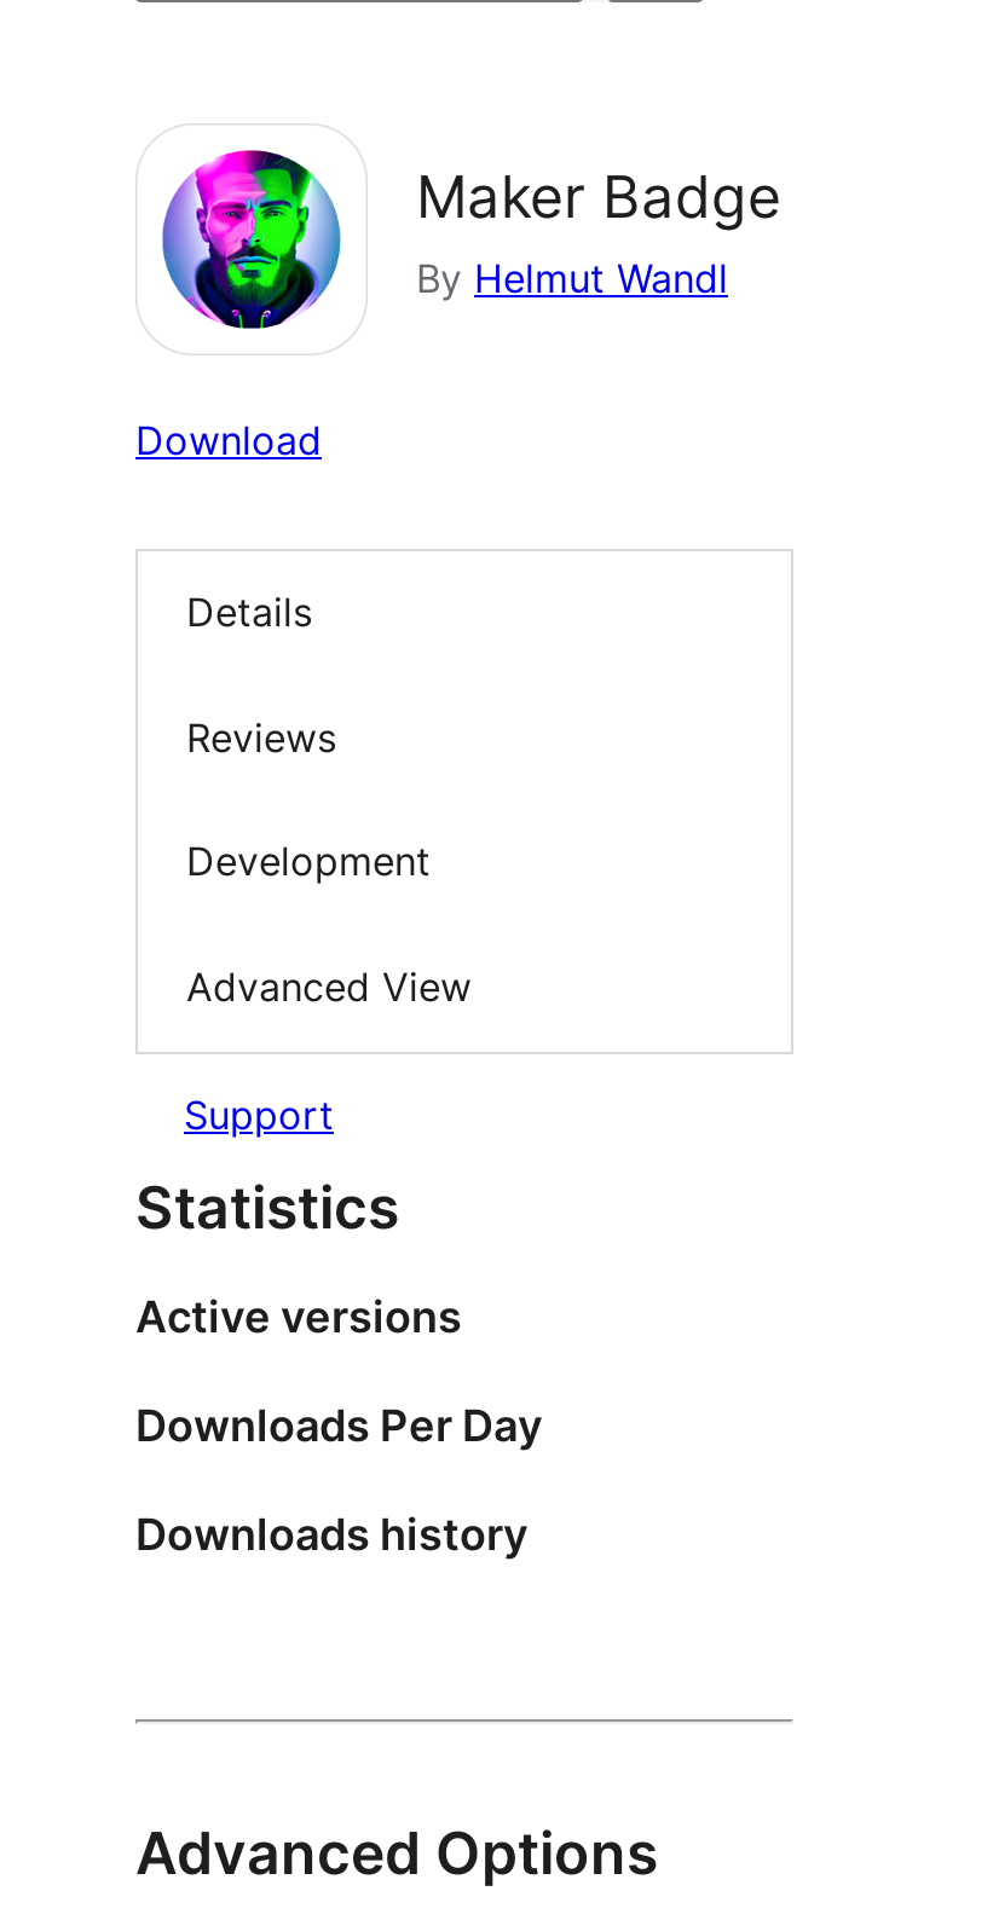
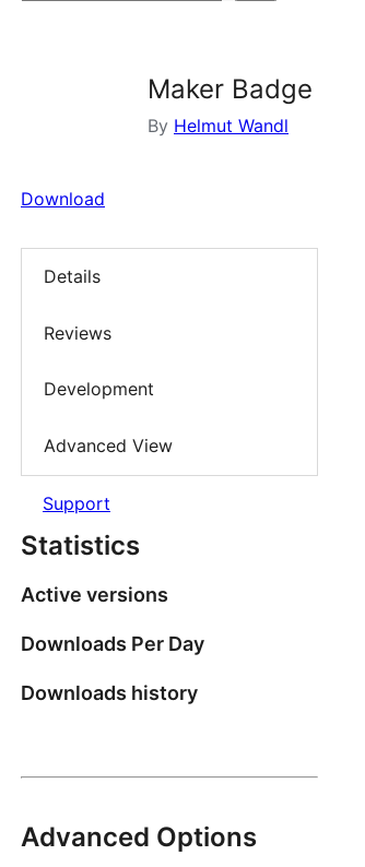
- [image]
